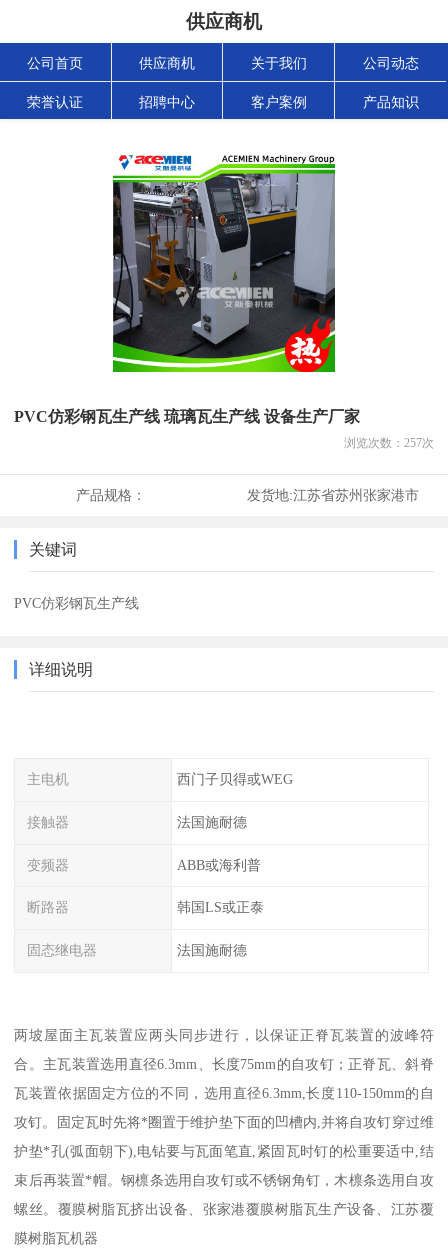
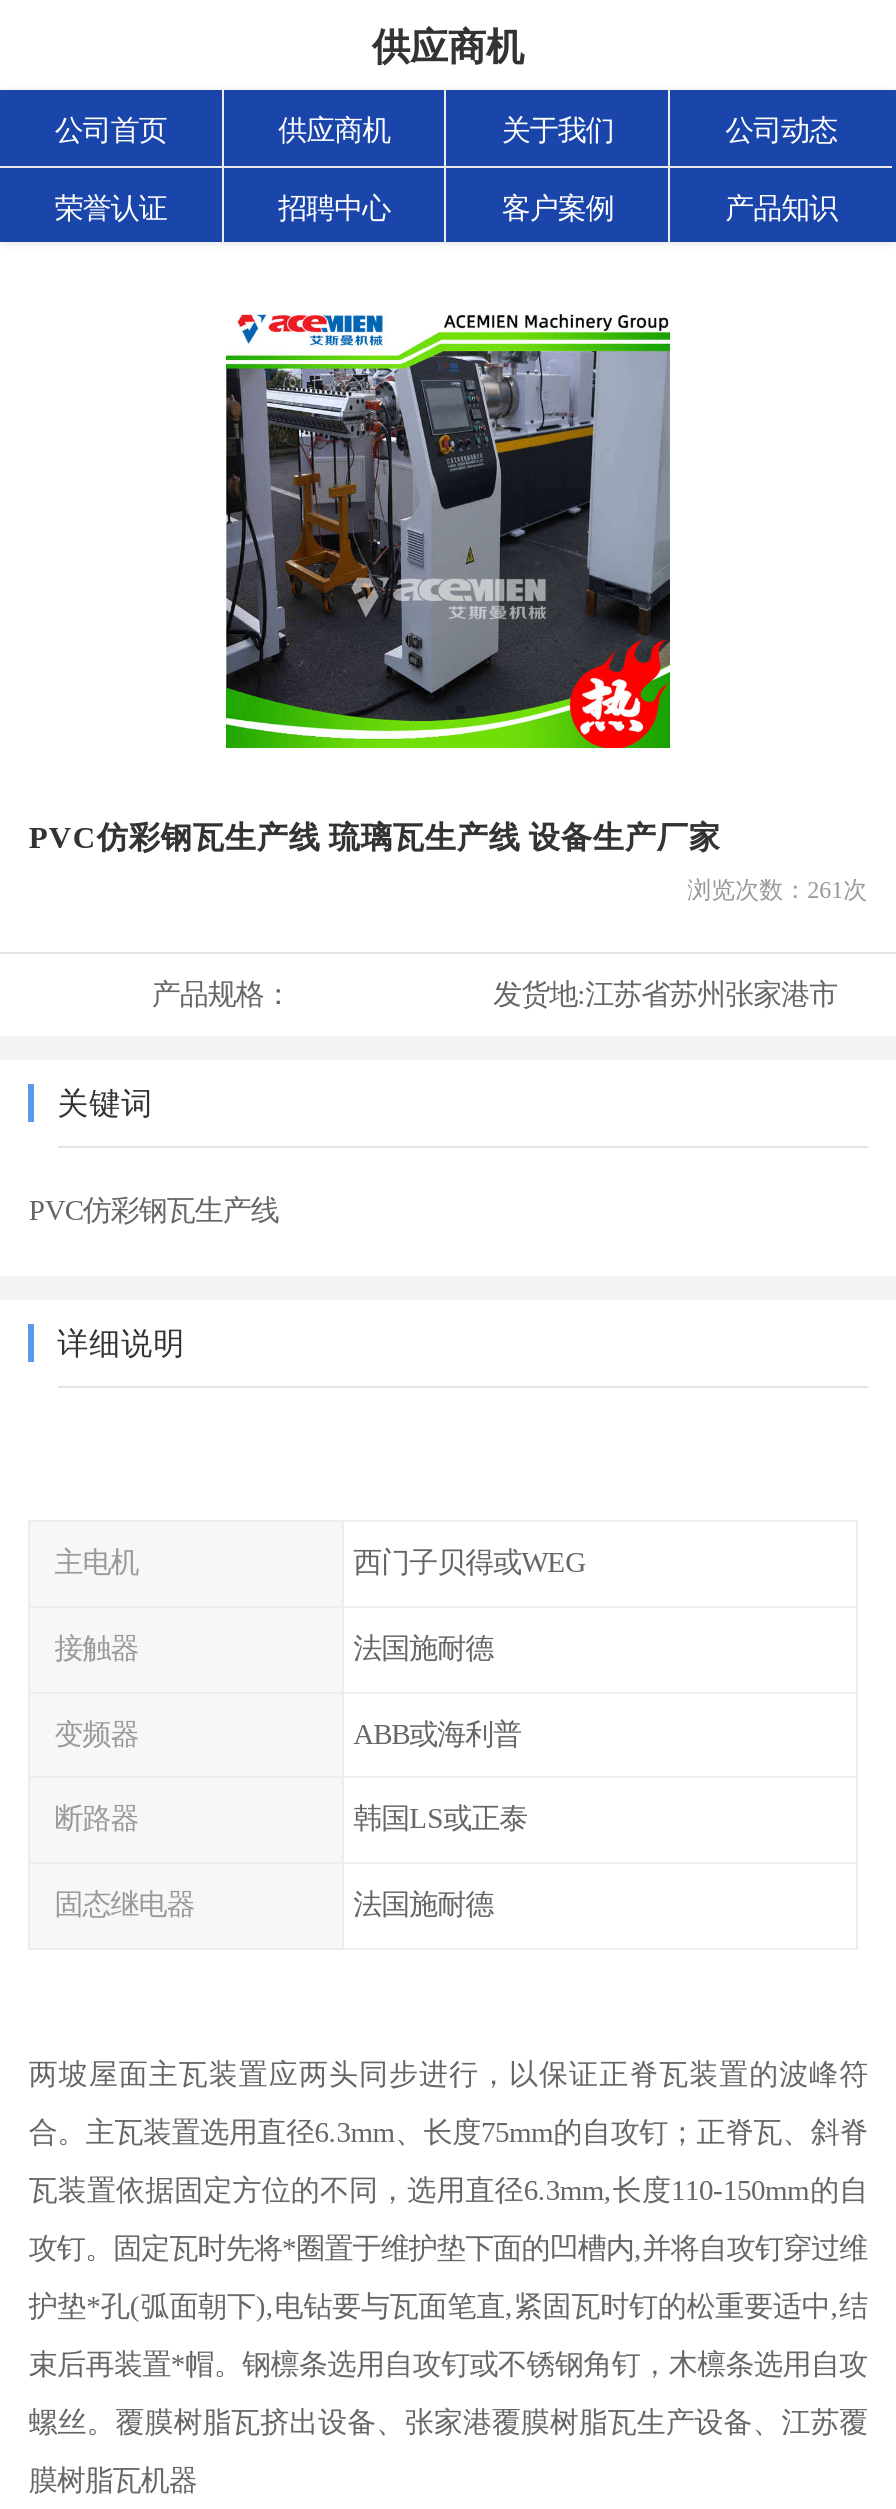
- 浏览次数：257次
+ 浏览次数：261次
